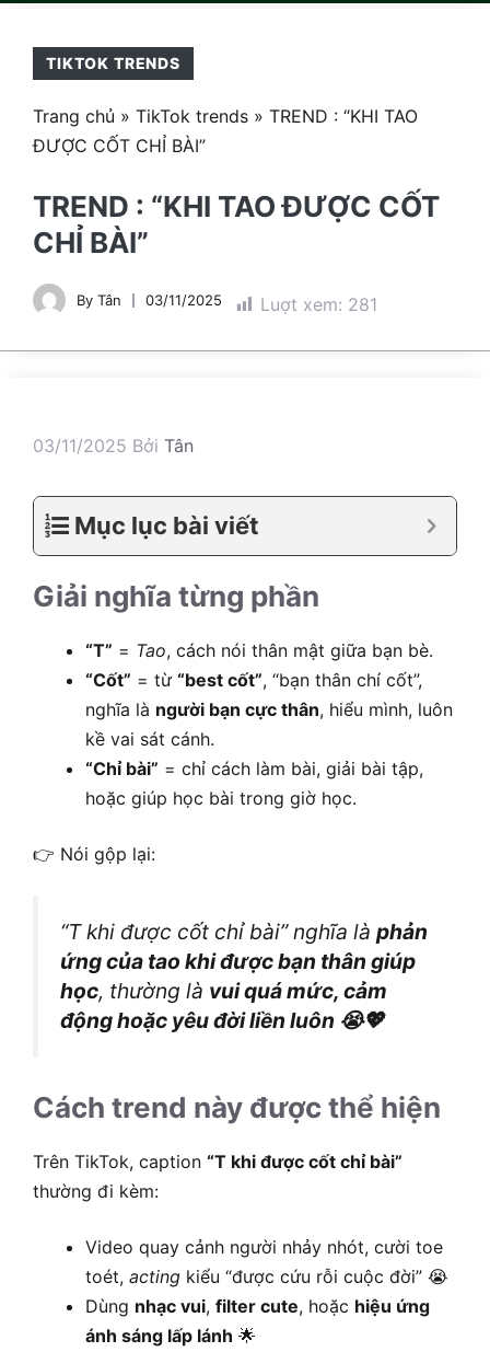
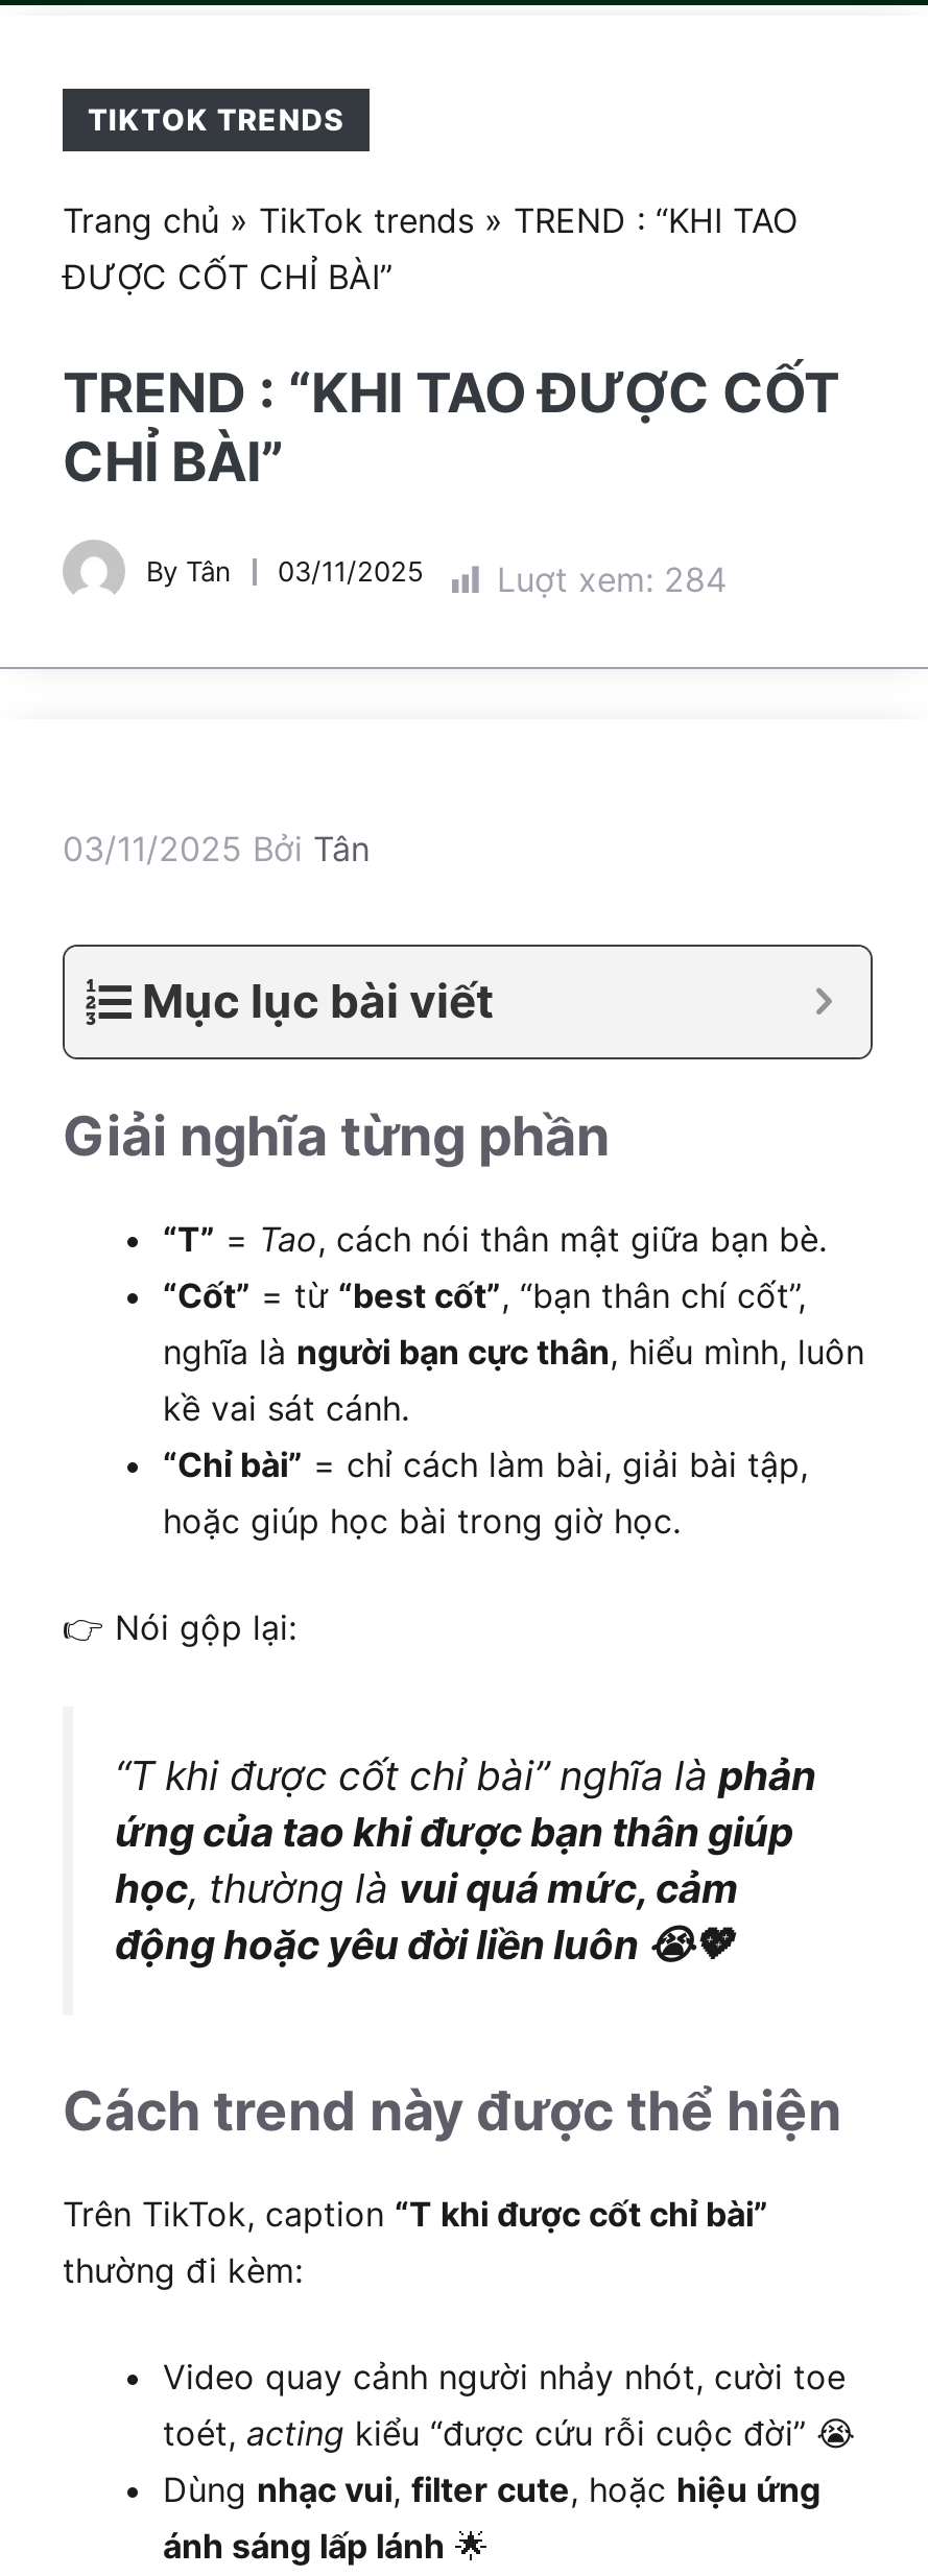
- Luợt xem: 281
+ Luợt xem: 284
